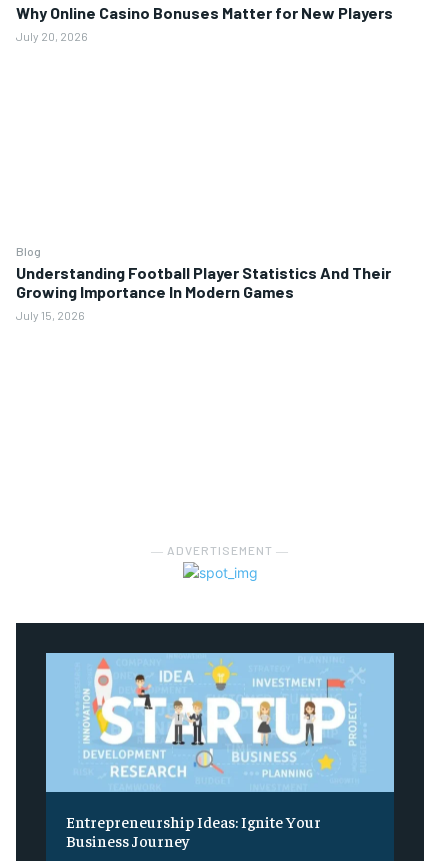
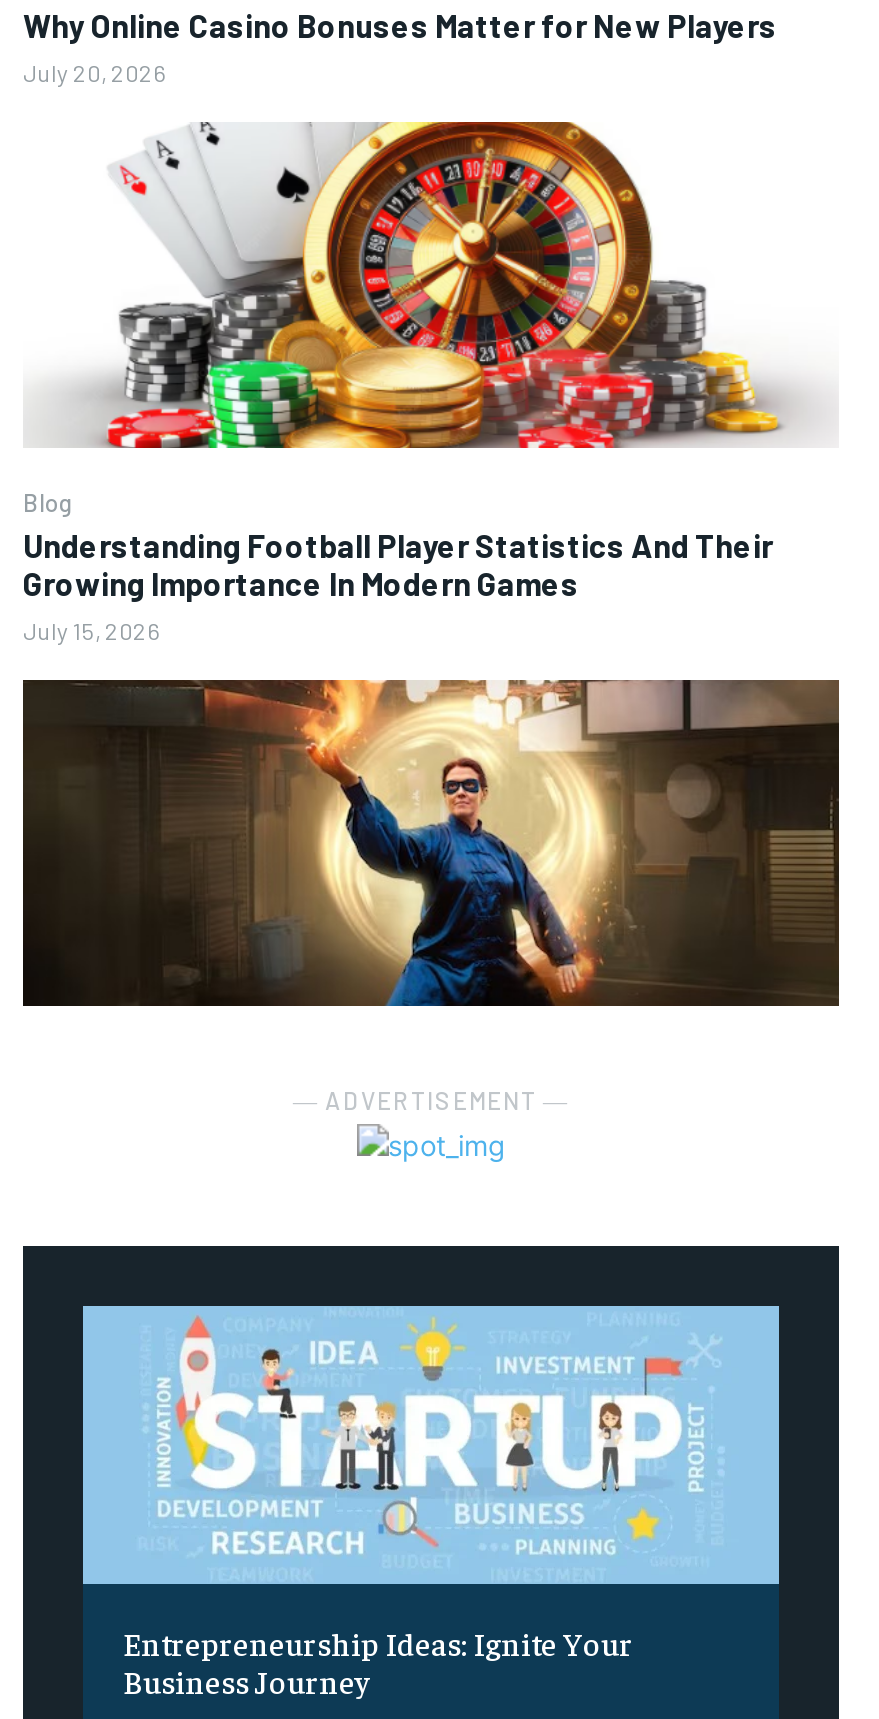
+ [image]

+ [image]
